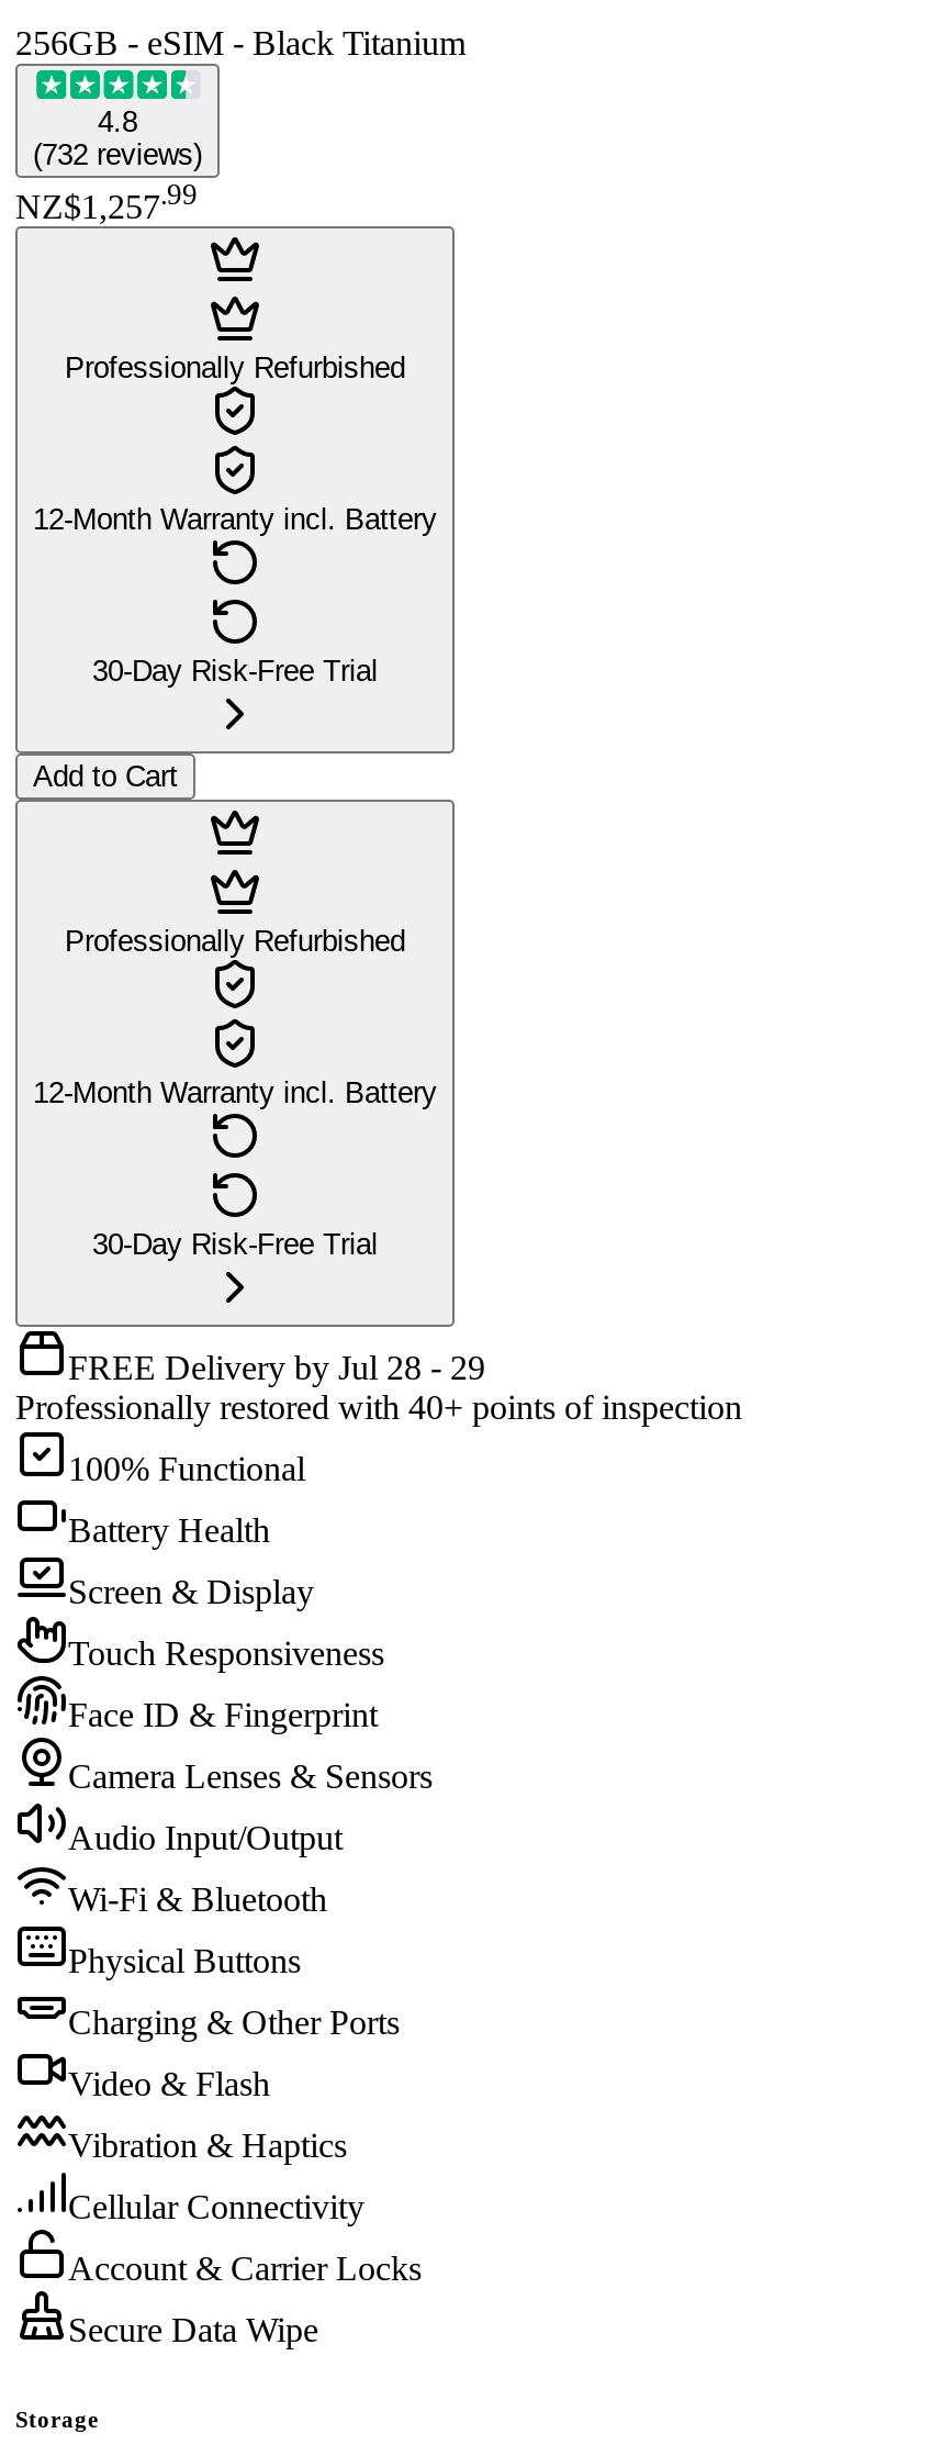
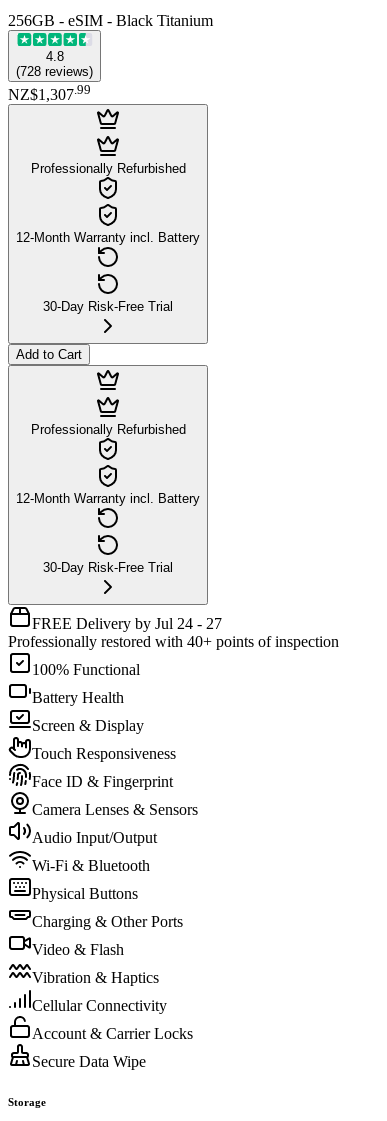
- (732 reviews)
- NZ$1,257.99
+ (728 reviews)
+ NZ$1,307.99

- FREE Delivery by Jul 28 - 29
+ FREE Delivery by Jul 24 - 27
